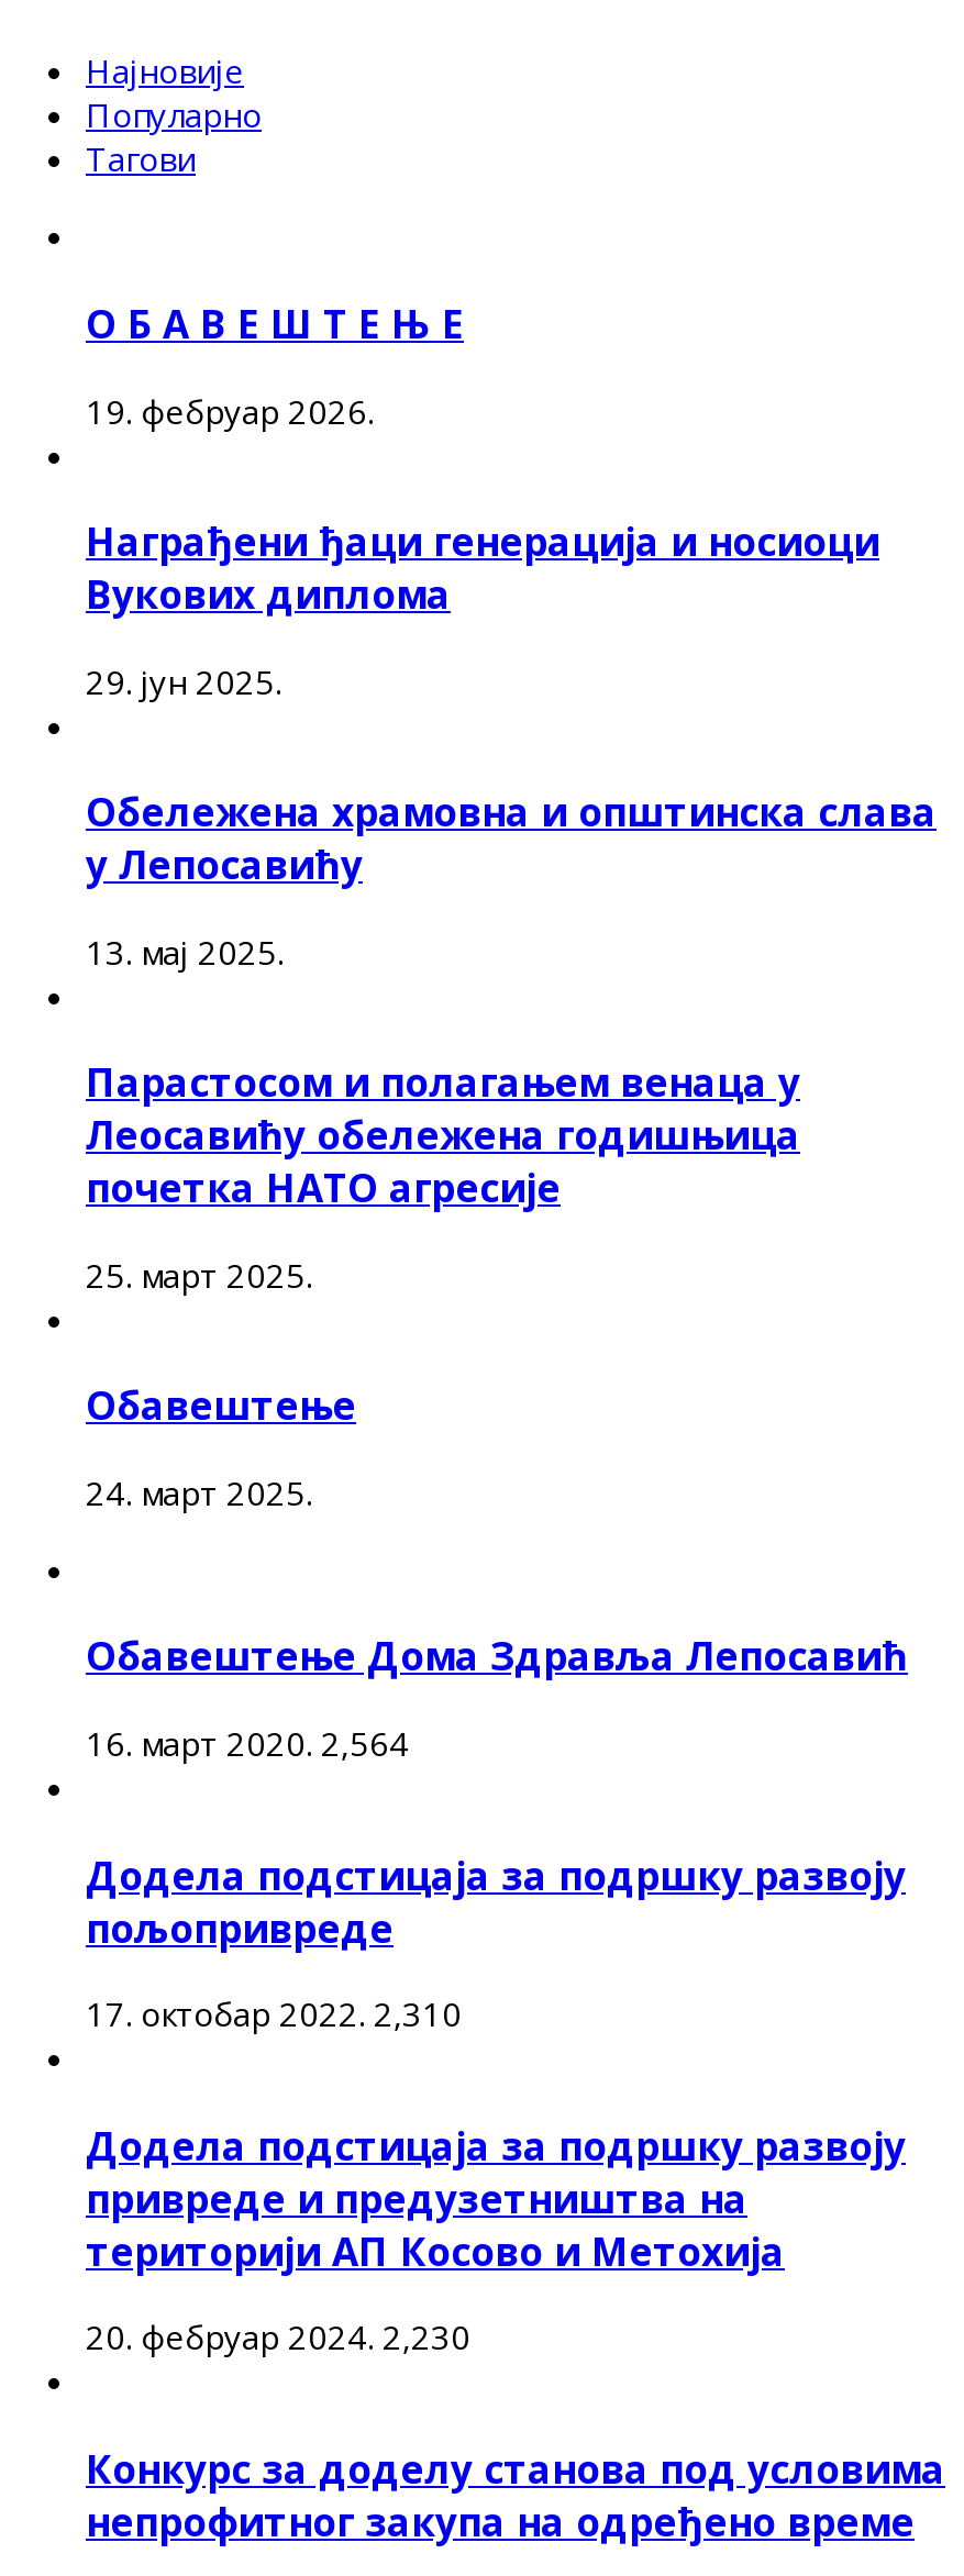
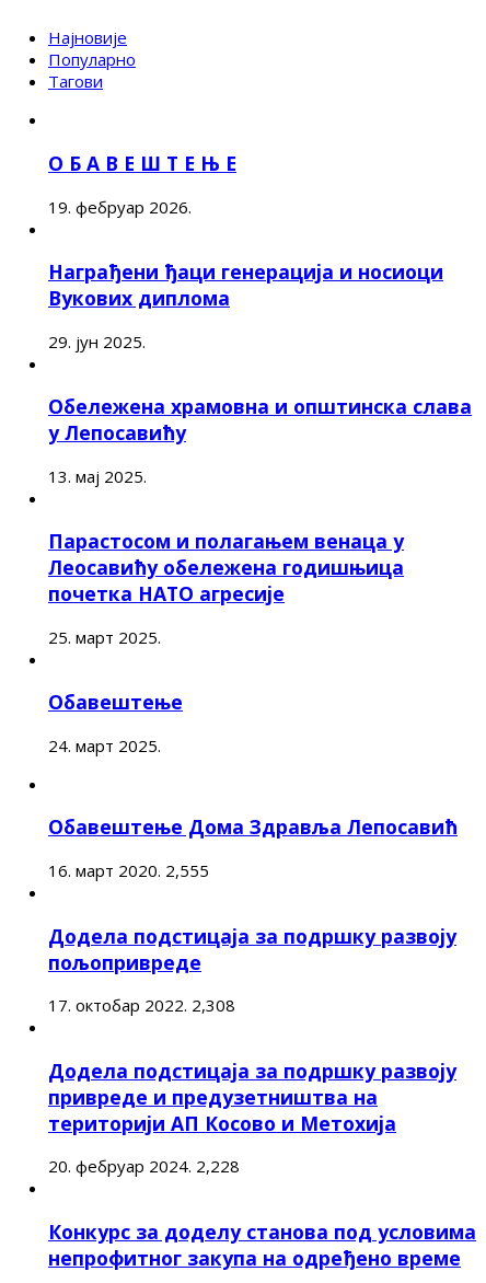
- 16. март 2020. 2,564
+ 16. март 2020. 2,555

- 17. октобар 2022. 2,310
+ 17. октобар 2022. 2,308

- 20. фебруар 2024. 2,230
+ 20. фебруар 2024. 2,228
